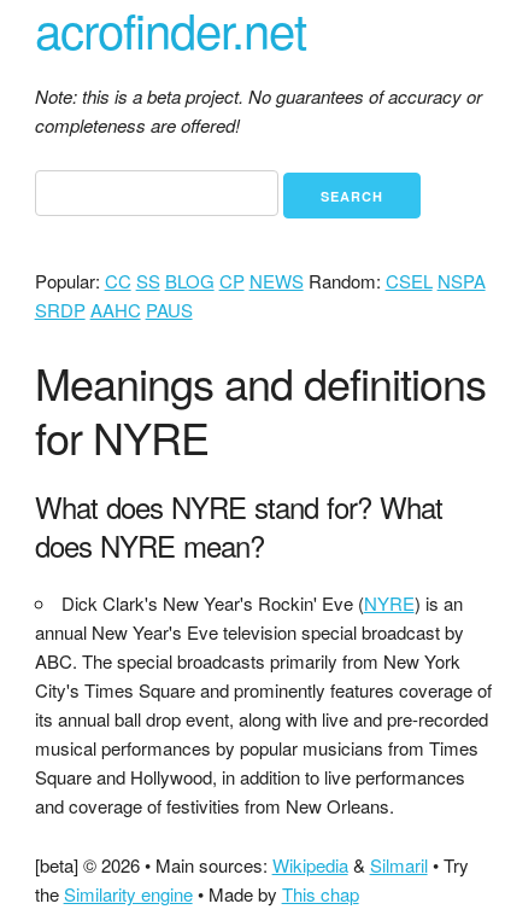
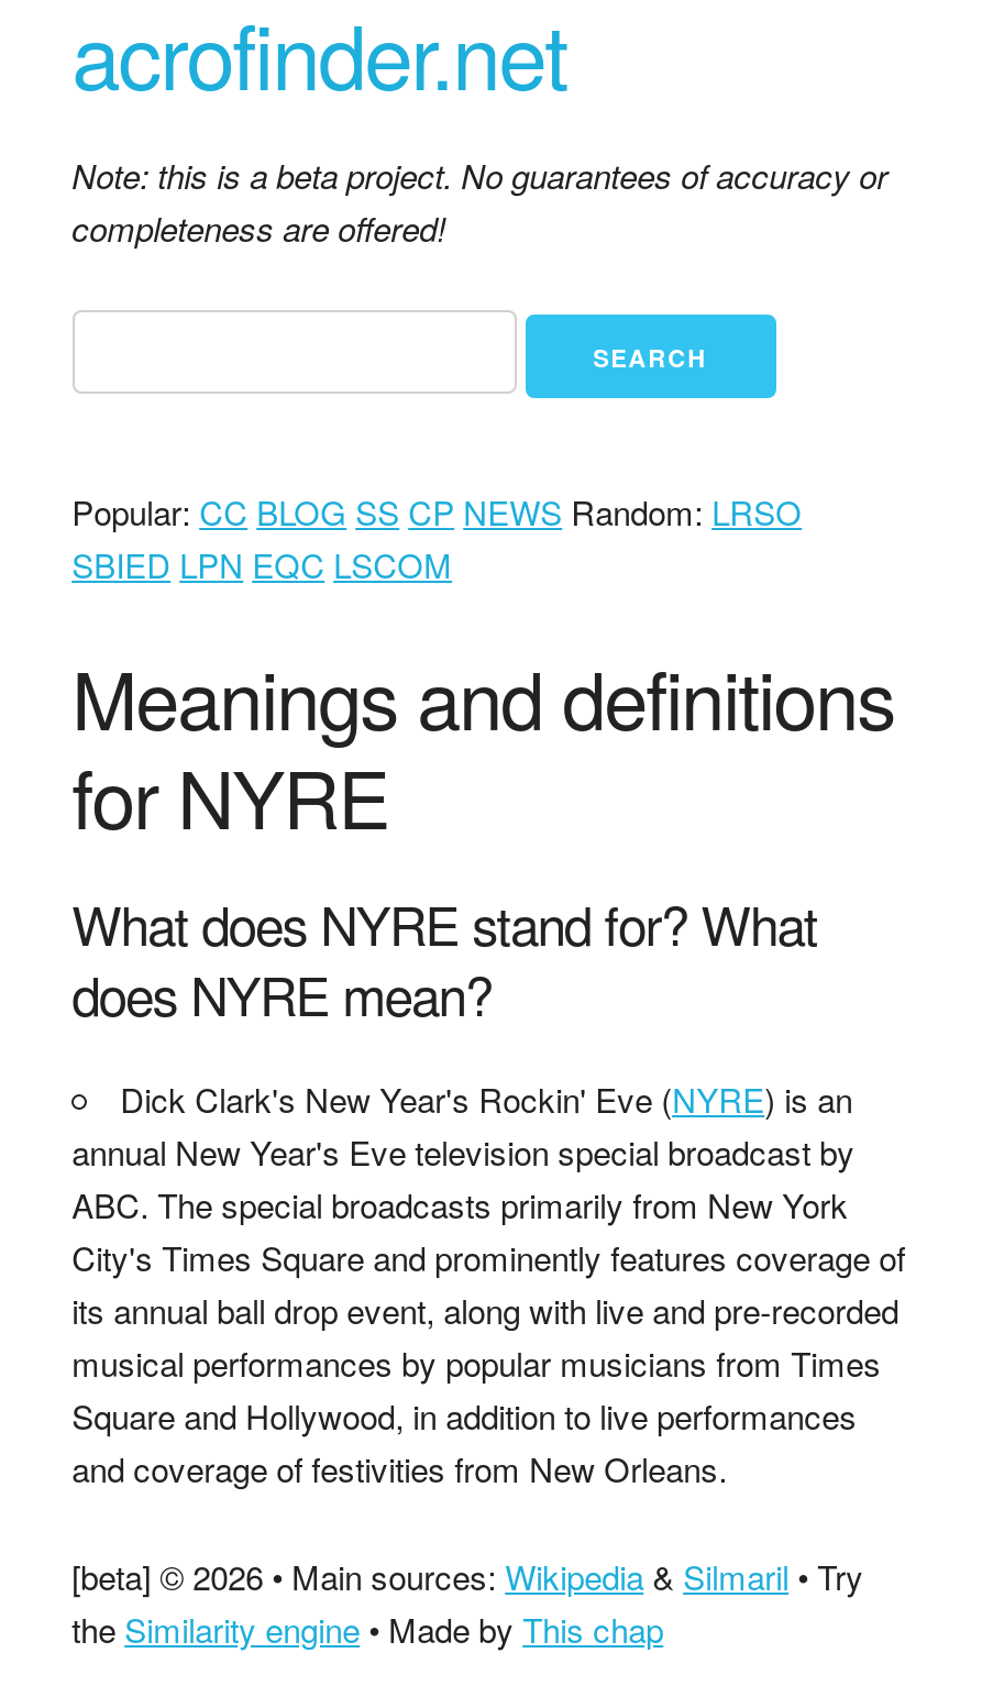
- Popular: CC SS BLOG CP NEWS Random: CSEL NSPA
- SRDP AAHC PAUS
+ Popular: CC BLOG SS CP NEWS Random: LRSO
+ SBIED LPN EQC LSCOM
